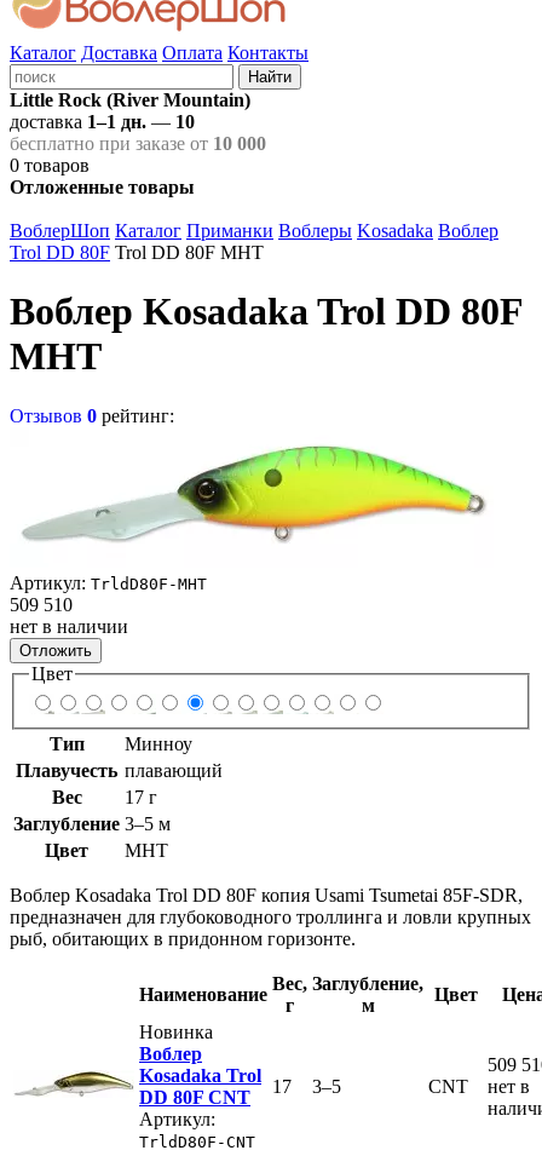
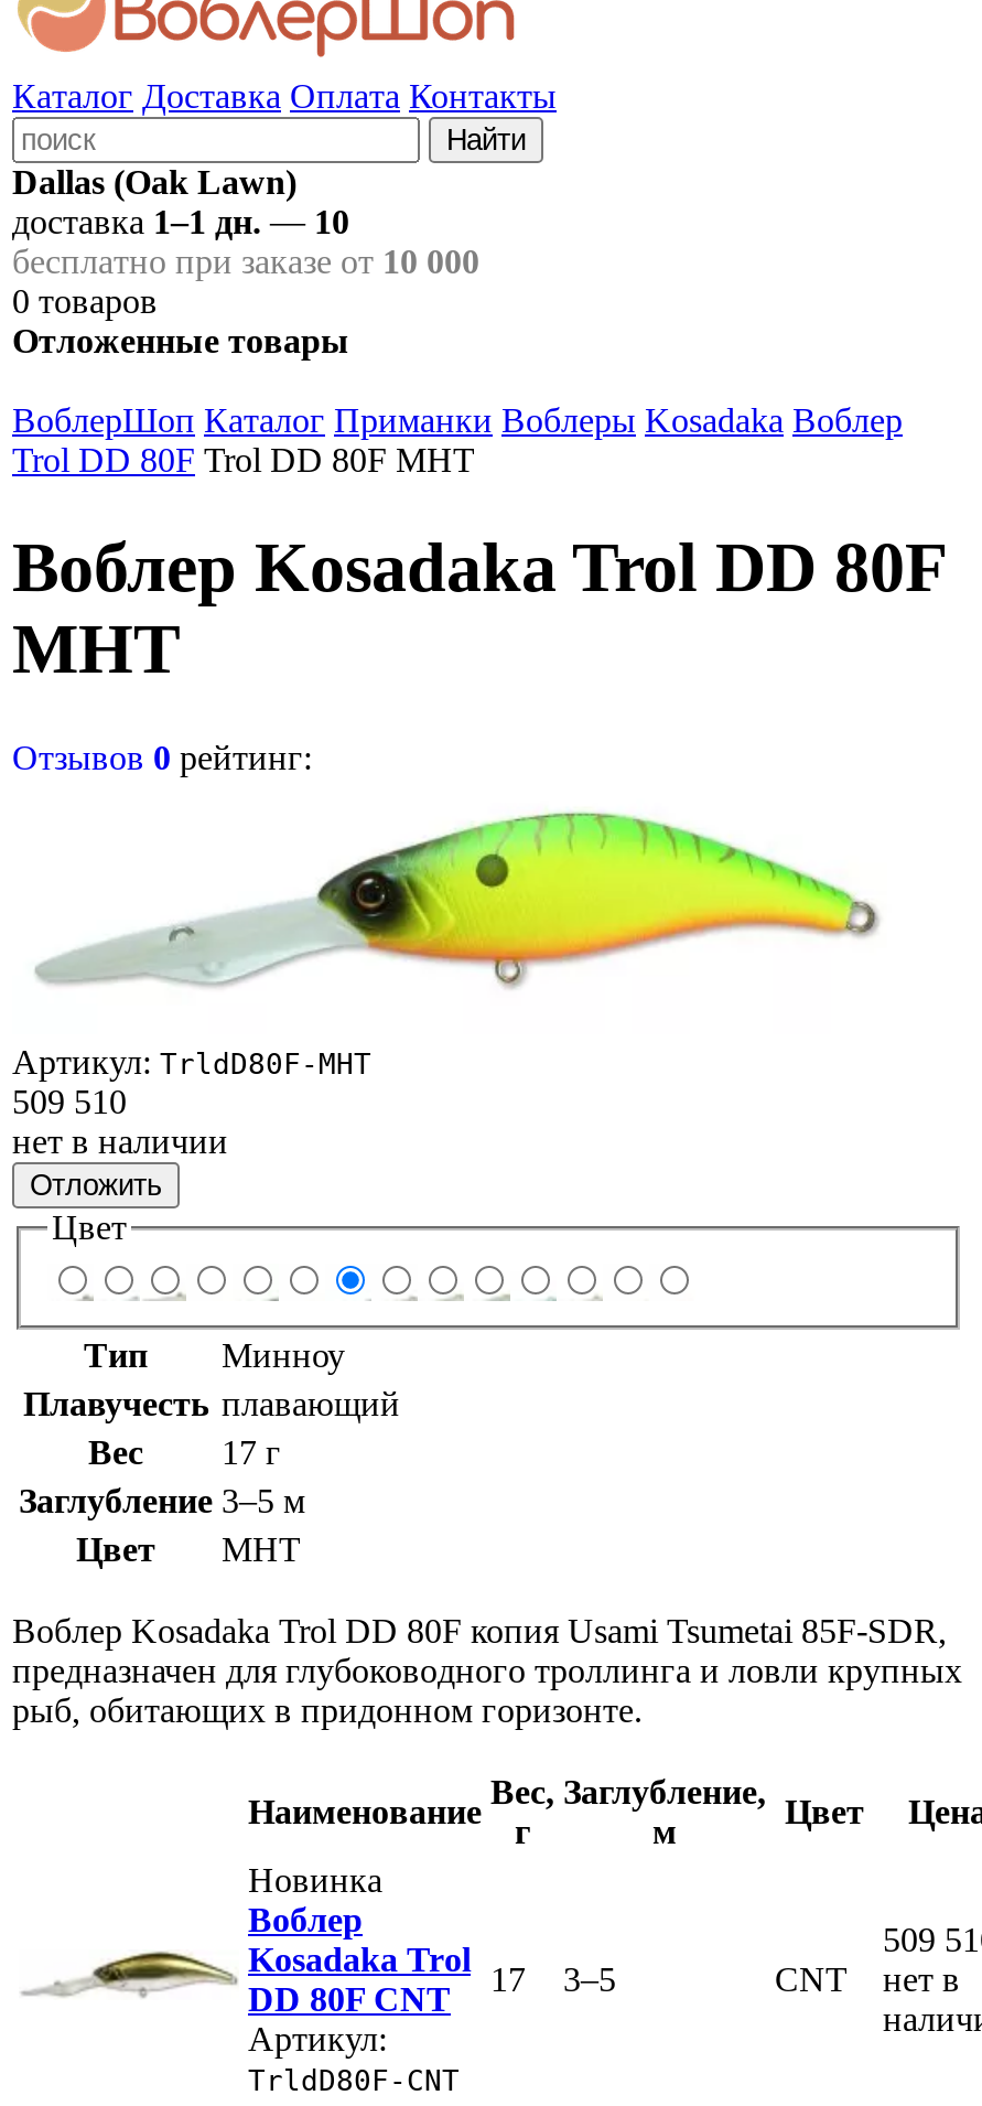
- Little Rock (River Mountain)
+ Dallas (Oak Lawn)
